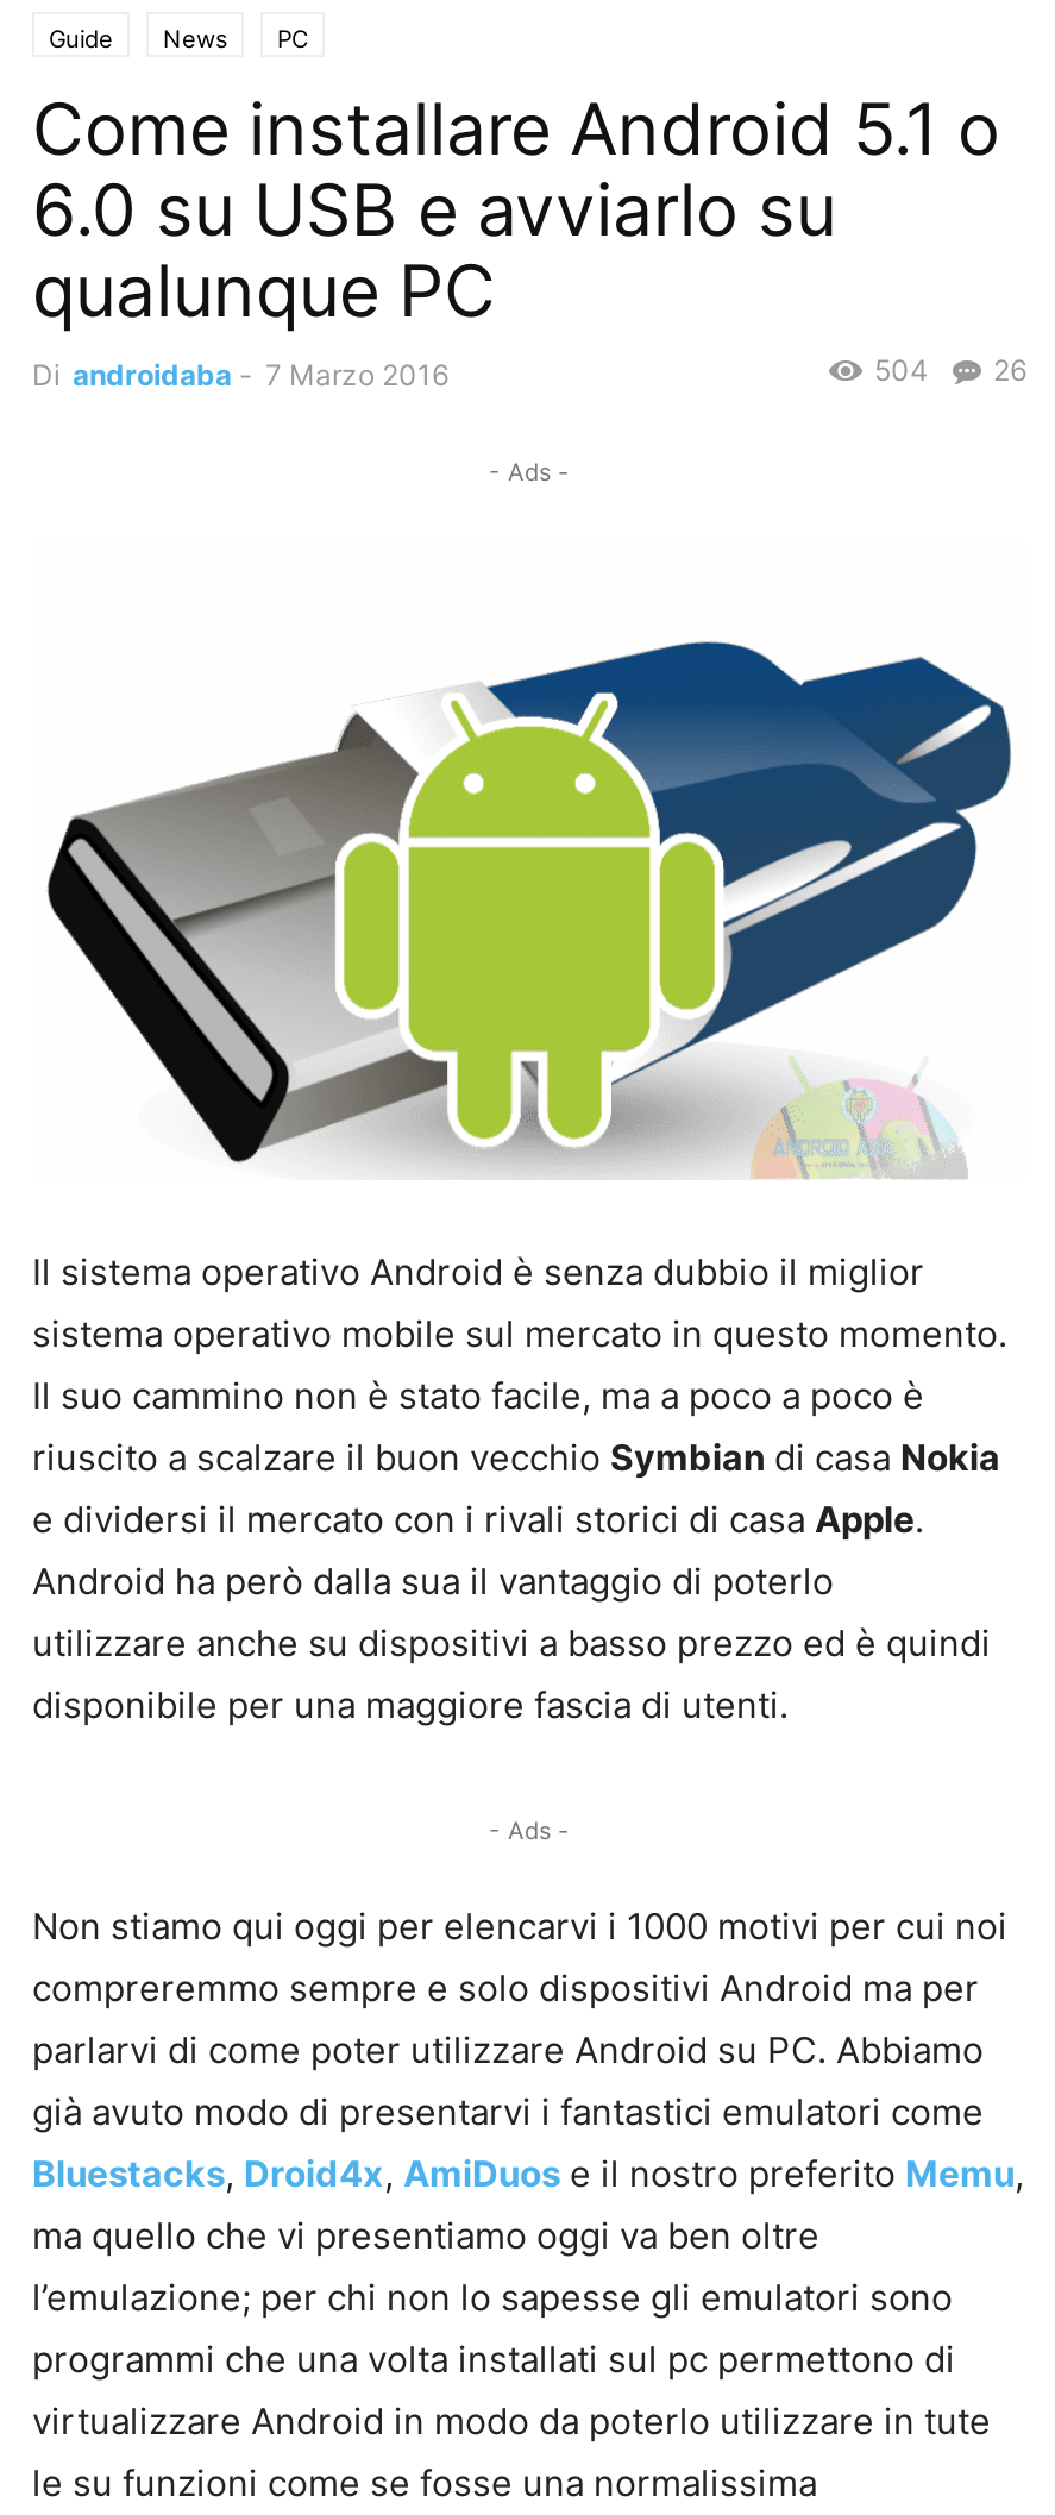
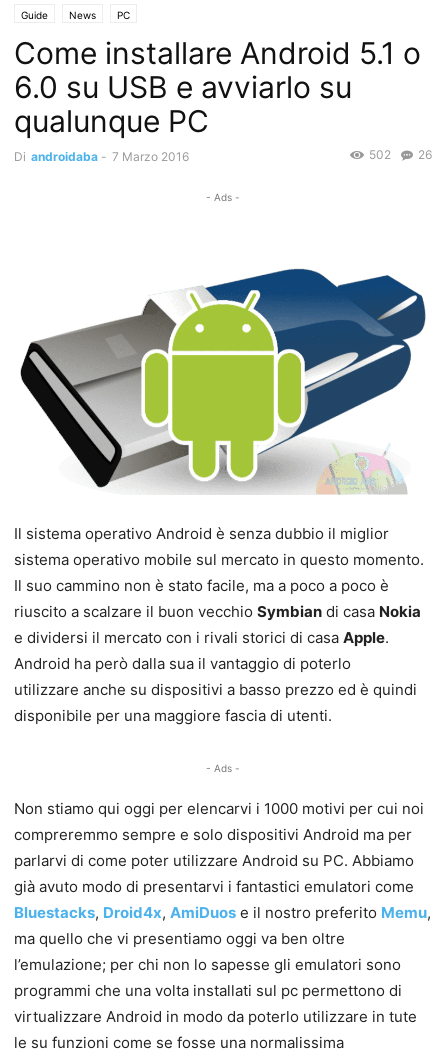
- 504 26
+ 502 26
